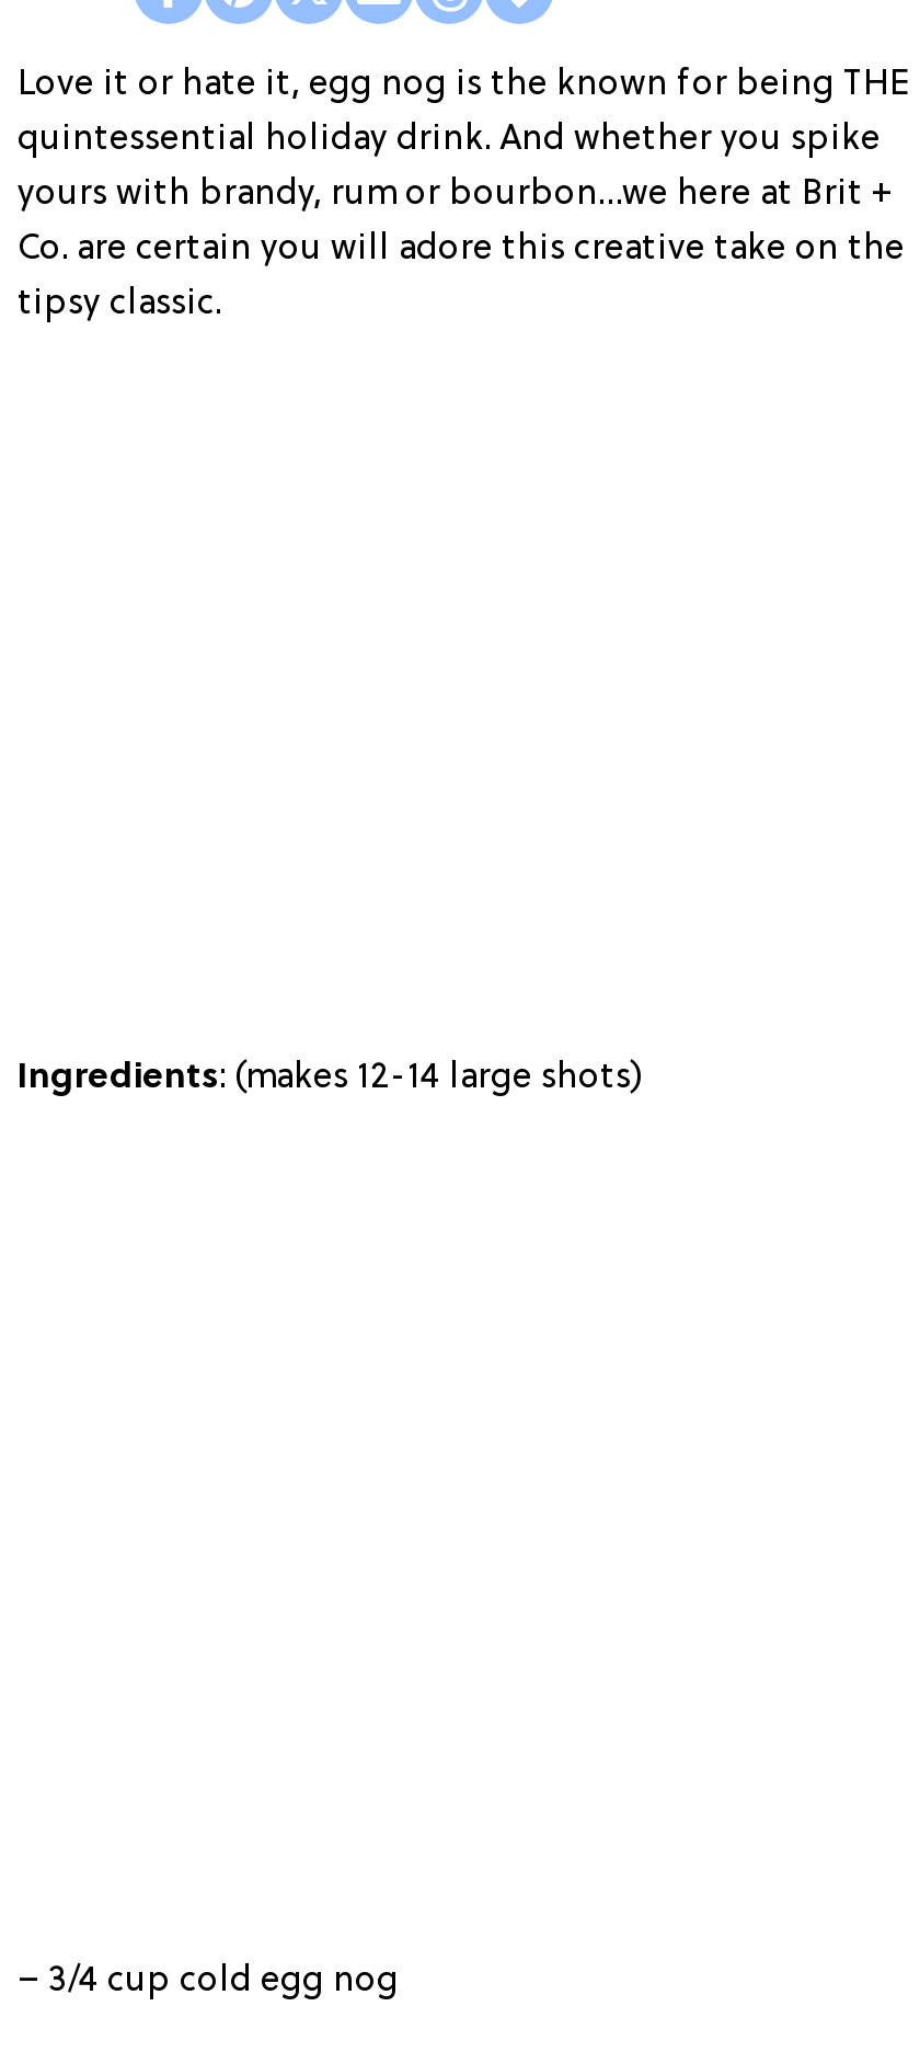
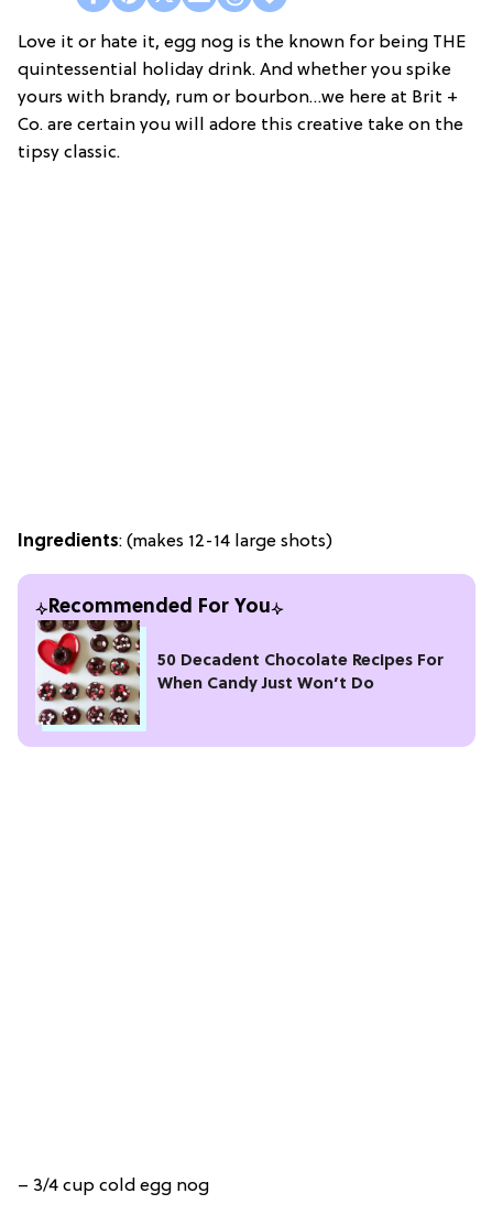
+ [image]
+ Recommended For You
+ 50 Decadent Chocolate Recipes For
+ When Candy Just Won’t Do
